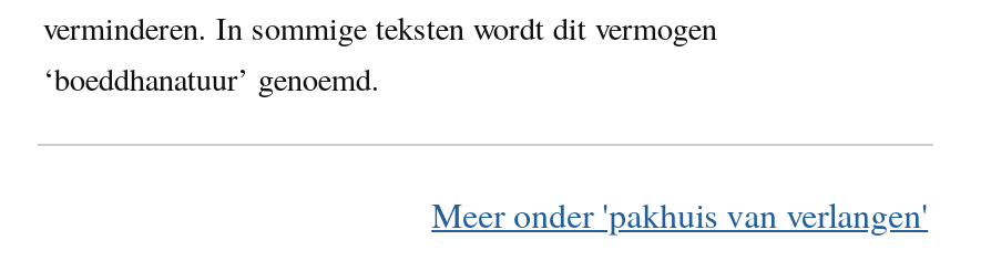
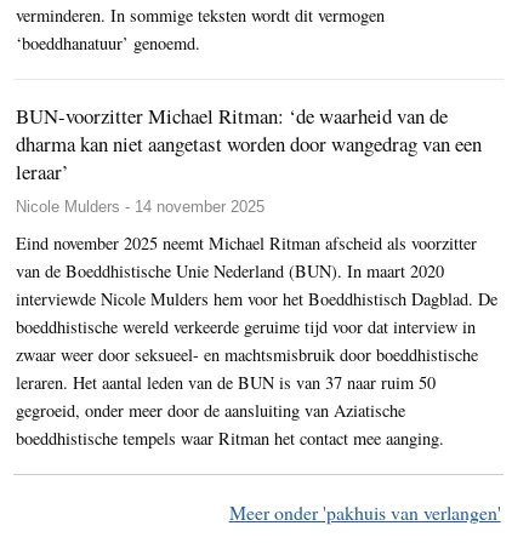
+ BUN-voorzitter Michael Ritman: ‘de waarheid van de
+ dharma kan niet aangetast worden door wangedrag van een
+ leraar’
+ Nicole Mulders - 14 november 2025
+ Eind november 2025 neemt Michael Ritman afscheid als voorzitter
+ van de Boeddhistische Unie Nederland (BUN). In maart 2020
+ interviewde Nicole Mulders hem voor het Boeddhistisch Dagblad. De
+ boeddhistische wereld verkeerde geruime tijd voor dat interview in
+ zwaar weer door seksueel- en machtsmisbruik door boeddhistische
+ leraren. Het aantal leden van de BUN is van 37 naar ruim 50
+ gegroeid, onder meer door de aansluiting van Aziatische
+ boeddhistische tempels waar Ritman het contact mee aanging.
